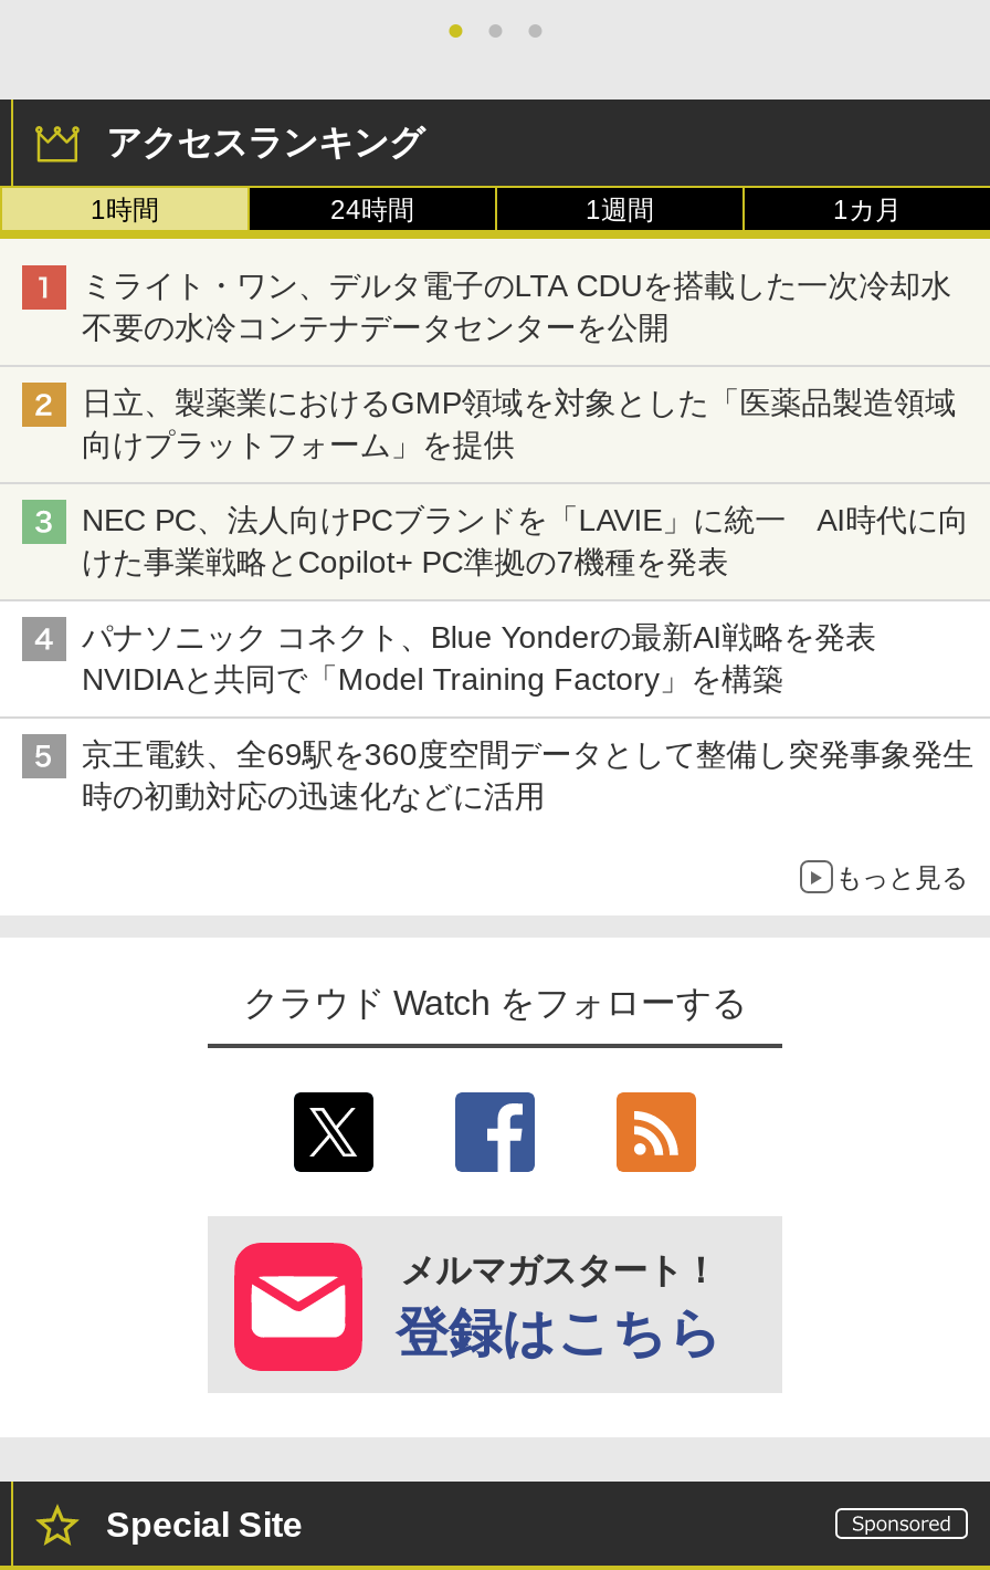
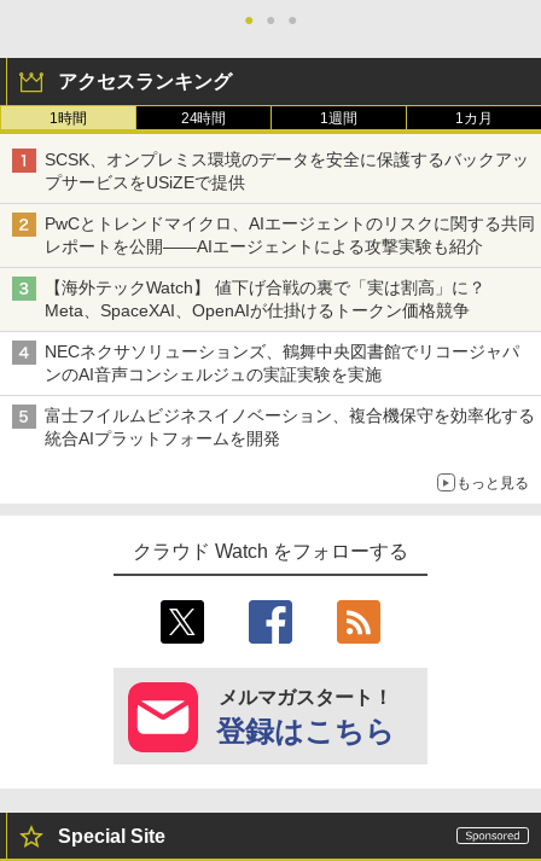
- ミライト・ワン、デルタ電子のLTA CDUを搭載した一次冷却水
- 不要の水冷コンテナデータセンターを公開
+ SCSK、オンプレミス環境のデータを安全に保護するバックアッ
+ プサービスをUSiZEで提供

- 日立、製薬業におけるGMP領域を対象とした「医薬品製造領域
- 向けプラットフォーム」を提供
+ PwCとトレンドマイクロ、AIエージェントのリスクに関する共同
+ レポートを公開――AIエージェントによる攻撃実験も紹介

- NEC PC、法人向けPCブランドを「LAVIE」に統一 AI時代に向
- けた事業戦略とCopilot+ PC準拠の7機種を発表
+ 【海外テックWatch】 値下げ合戦の裏で「実は割高」に？
+ Meta、SpaceXAI、OpenAIが仕掛けるトークン価格競争

- パナソニック コネクト、Blue Yonderの最新AI戦略を発表
- NVIDIAと共同で「Model Training Factory」を構築
+ NECネクサソリューションズ、鶴舞中央図書館でリコージャパ
+ ンのAI音声コンシェルジュの実証実験を実施

- 京王電鉄、全69駅を360度空間データとして整備し突発事象発生
- 時の初動対応の迅速化などに活用
+ 富士フイルムビジネスイノベーション、複合機保守を効率化する
+ 統合AIプラットフォームを開発
